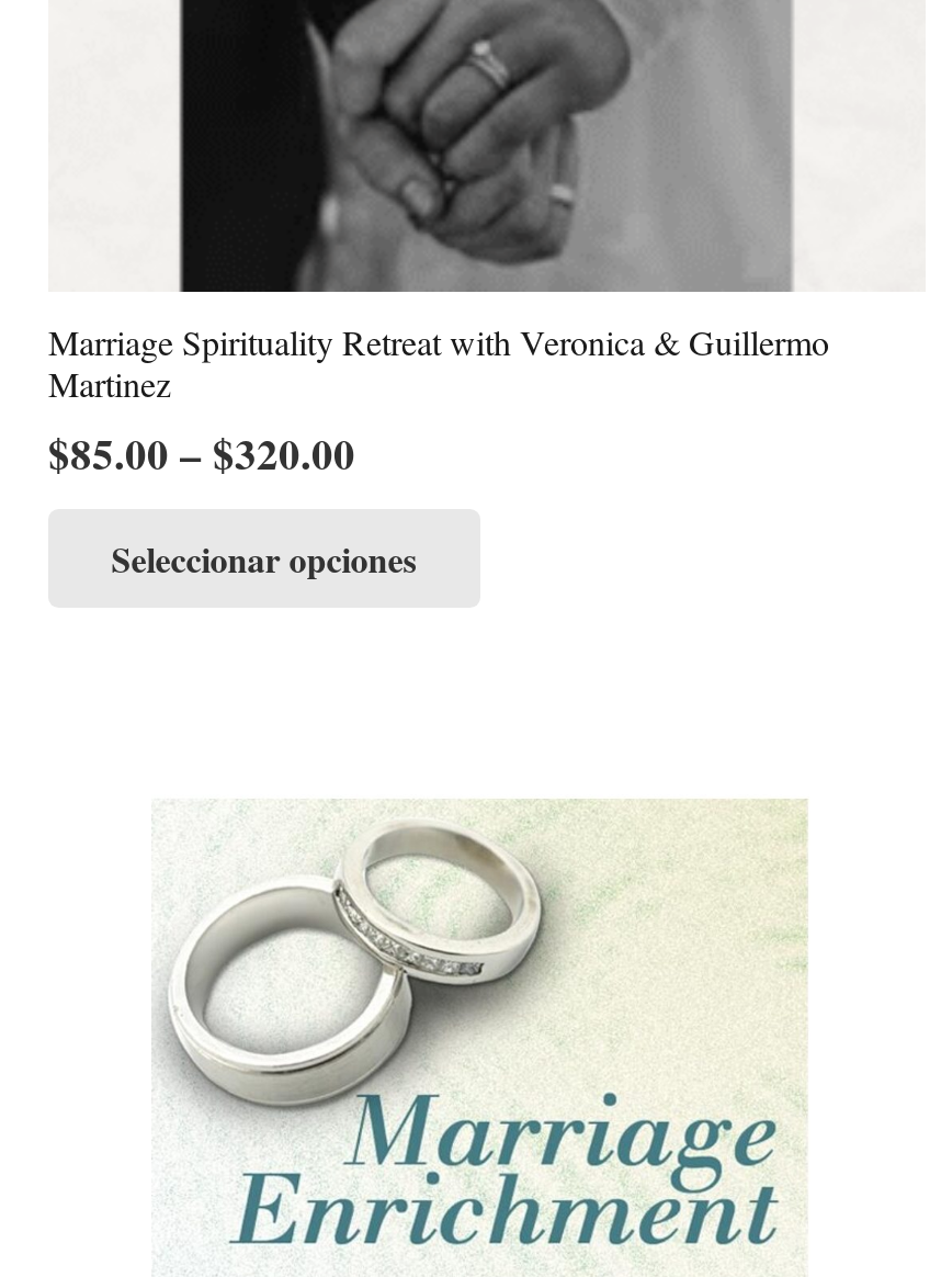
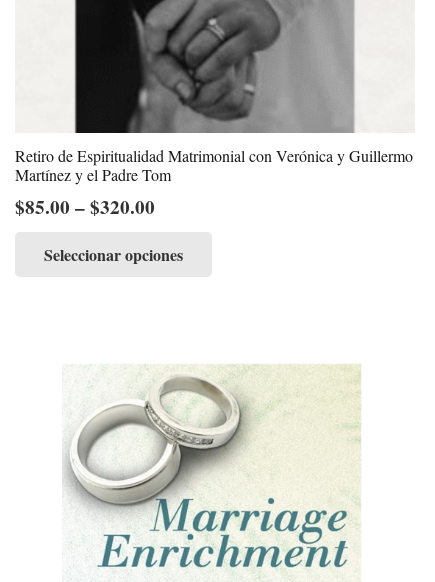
- Marriage Spirituality Retreat with Veronica & Guillermo
- Martinez
+ Retiro de Espiritualidad Matrimonial con Verónica y Guillermo
+ Martínez y el Padre Tom
